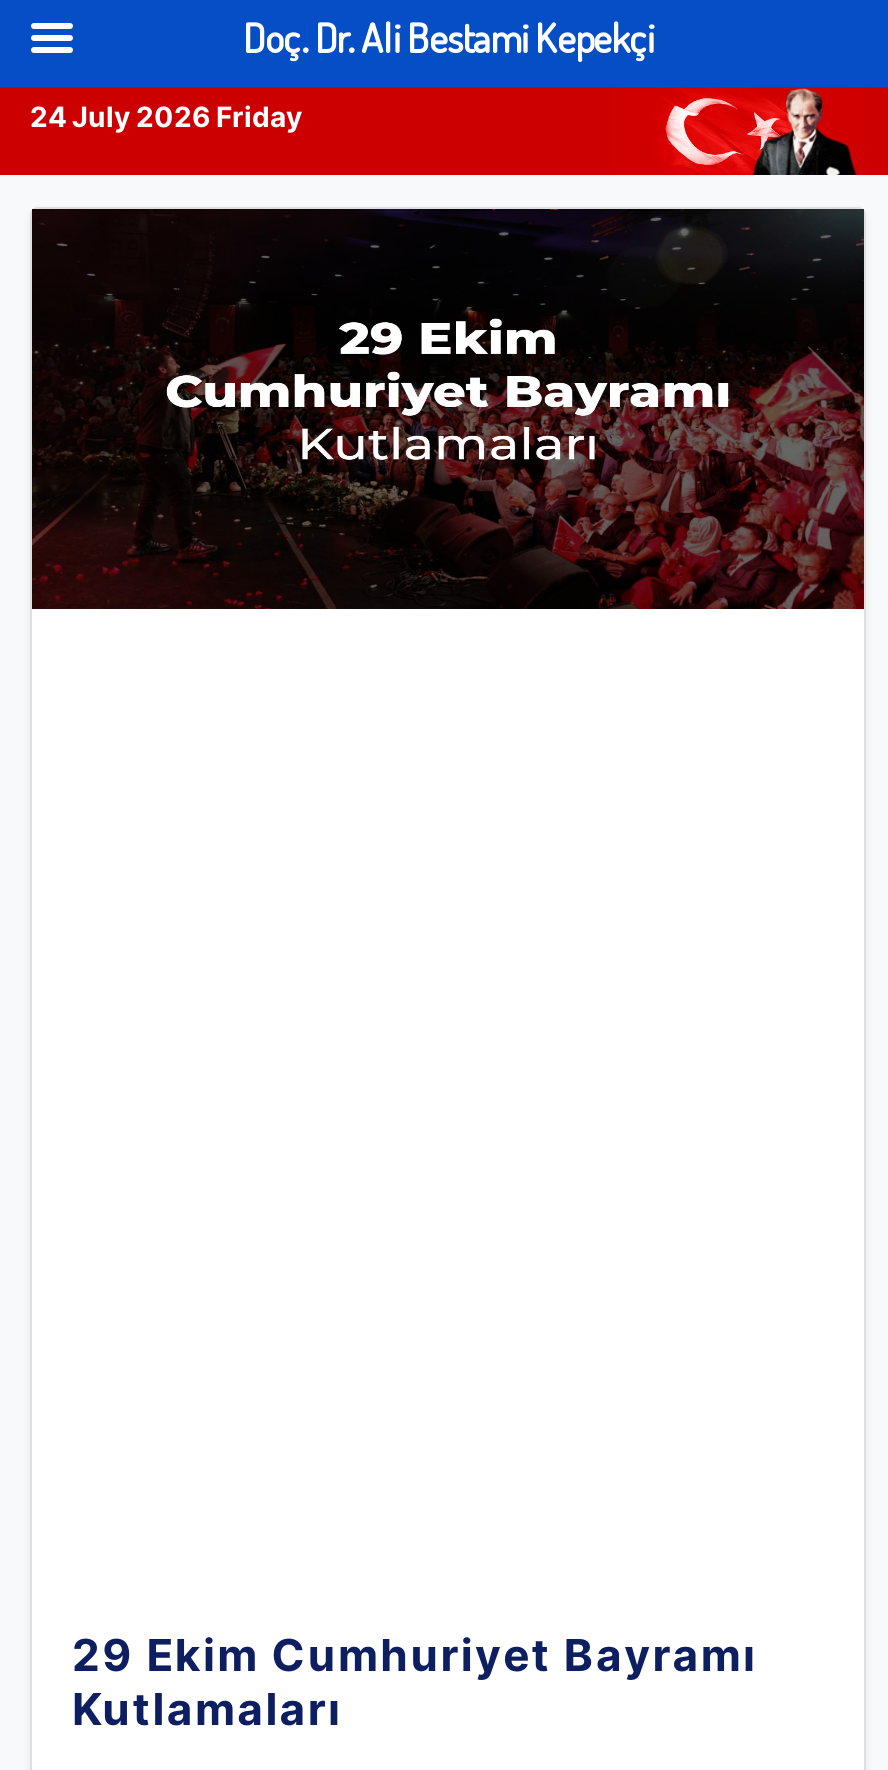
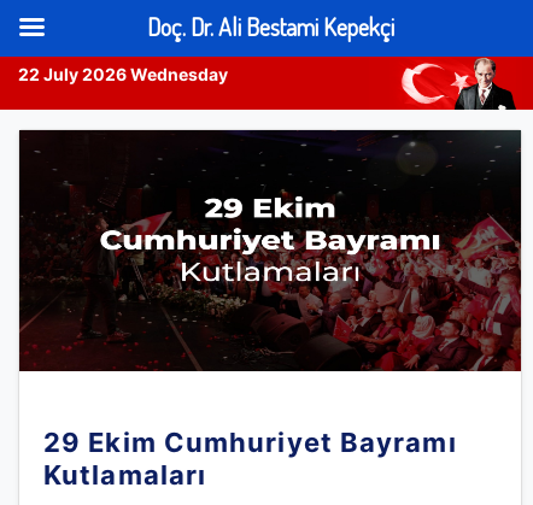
- 24 July 2026 Friday
+ 22 July 2026 Wednesday
